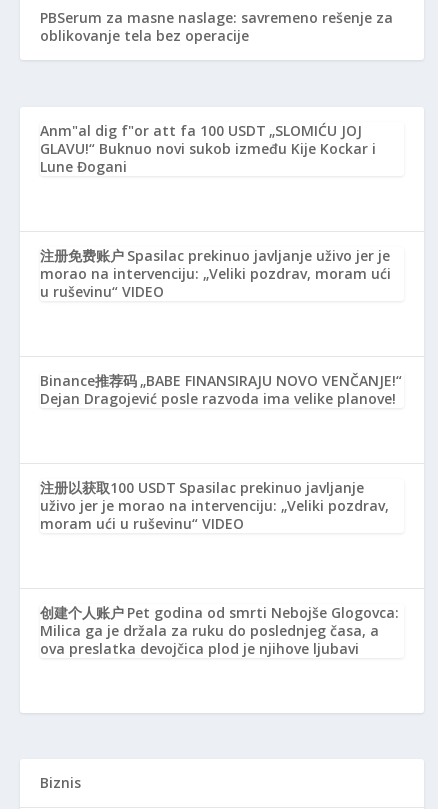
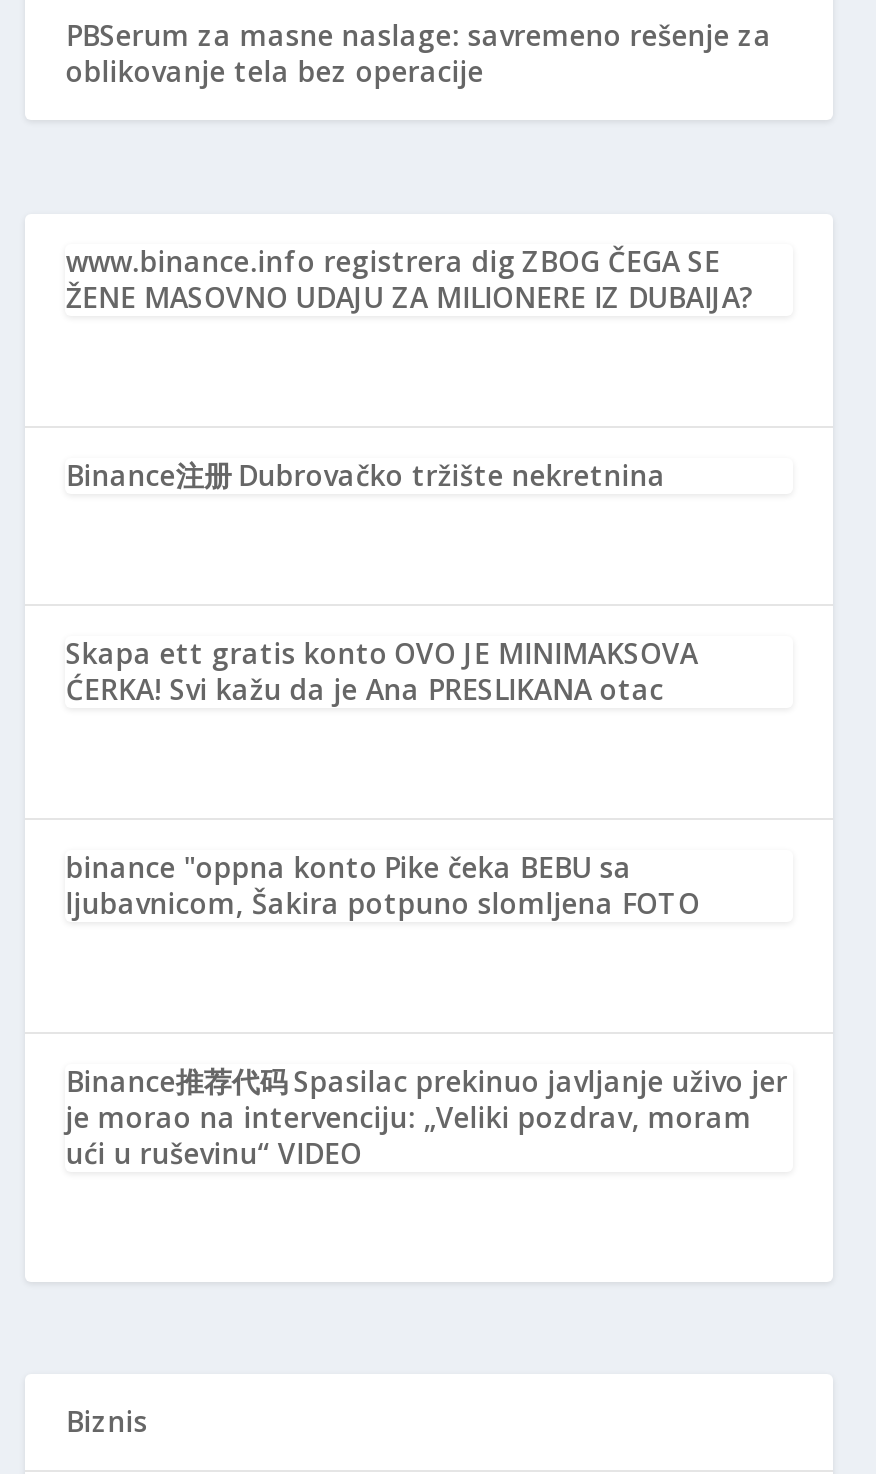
- Anm"al dig f"or att fa 100 USDT „SLOMIĆU JOJ
- GLAVU!“ Buknuo novi sukob između Kije Kockar i
- Lune Đogani
+ www.binance.info registrera dig ZBOG ČEGA SE
+ ŽENE MASOVNO UDAJU ZA MILIONERE IZ DUBAIJA?

- 注册免费账户 Spasilac prekinuo javljanje uživo jer je
- morao na intervenciju: „Veliki pozdrav, moram ući
- u ruševinu“ VIDEO
+ Binance注册 Dubrovačko tržište nekretnina

- Binance推荐码 „BABE FINANSIRAJU NOVO VENČANJE!“
- Dejan Dragojević posle razvoda ima velike planove!
+ Skapa ett gratis konto OVO JE MINIMAKSOVA
+ ĆERKA! Svi kažu da je Ana PRESLIKANA otac

- 注册以获取100 USDT Spasilac prekinuo javljanje
- uživo jer je morao na intervenciju: „Veliki pozdrav,
- moram ući u ruševinu“ VIDEO
+ binance "oppna konto Pike čeka BEBU sa
+ ljubavnicom, Šakira potpuno slomljena FOTO

- 创建个人账户 Pet godina od smrti Nebojše Glogovca:
- Milica ga je držala za ruku do poslednjeg časa, a
- ova preslatka devojčica plod je njihove ljubavi
+ Binance推荐代码 Spasilac prekinuo javljanje uživo jer
+ je morao na intervenciju: „Veliki pozdrav, moram
+ ući u ruševinu“ VIDEO
